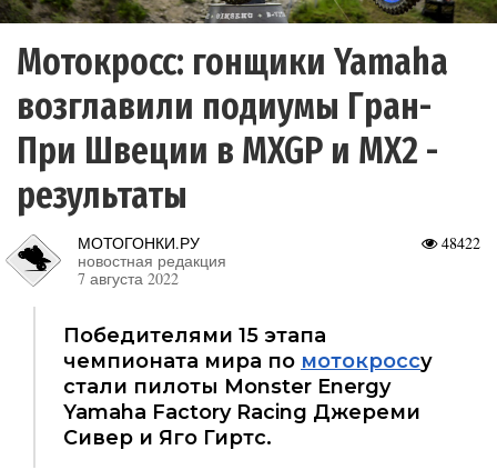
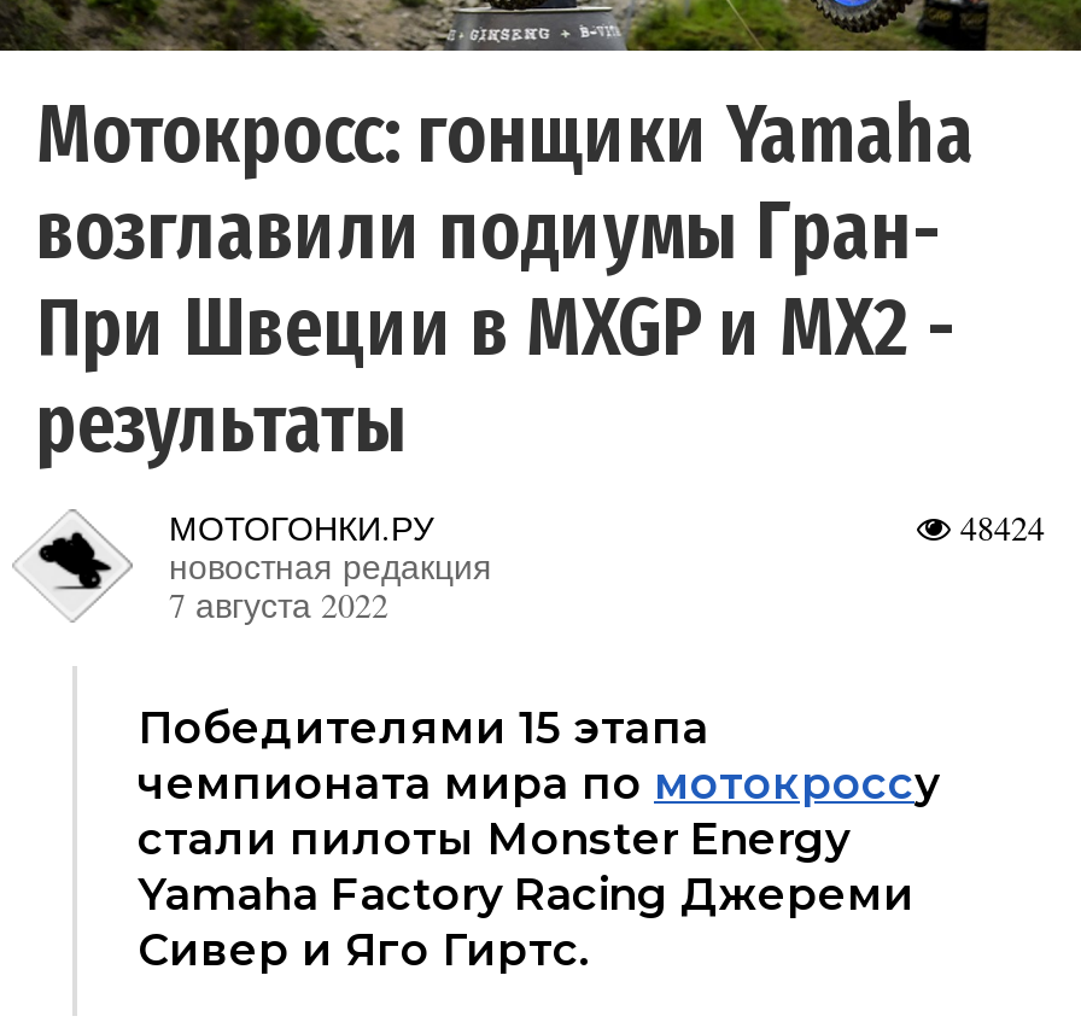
- 48422
+ 48424
